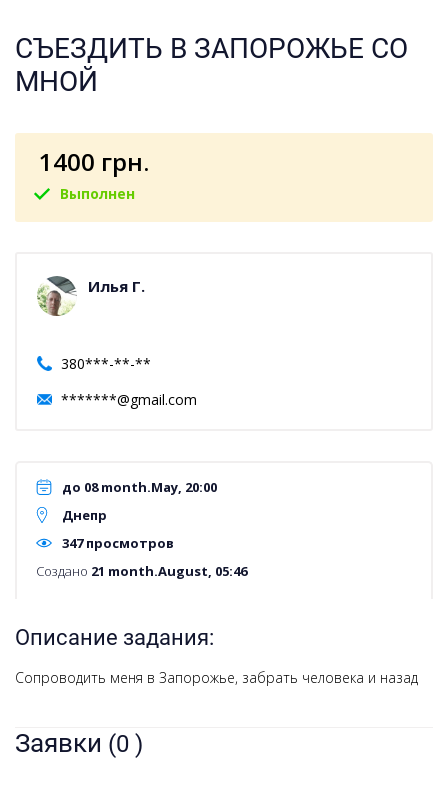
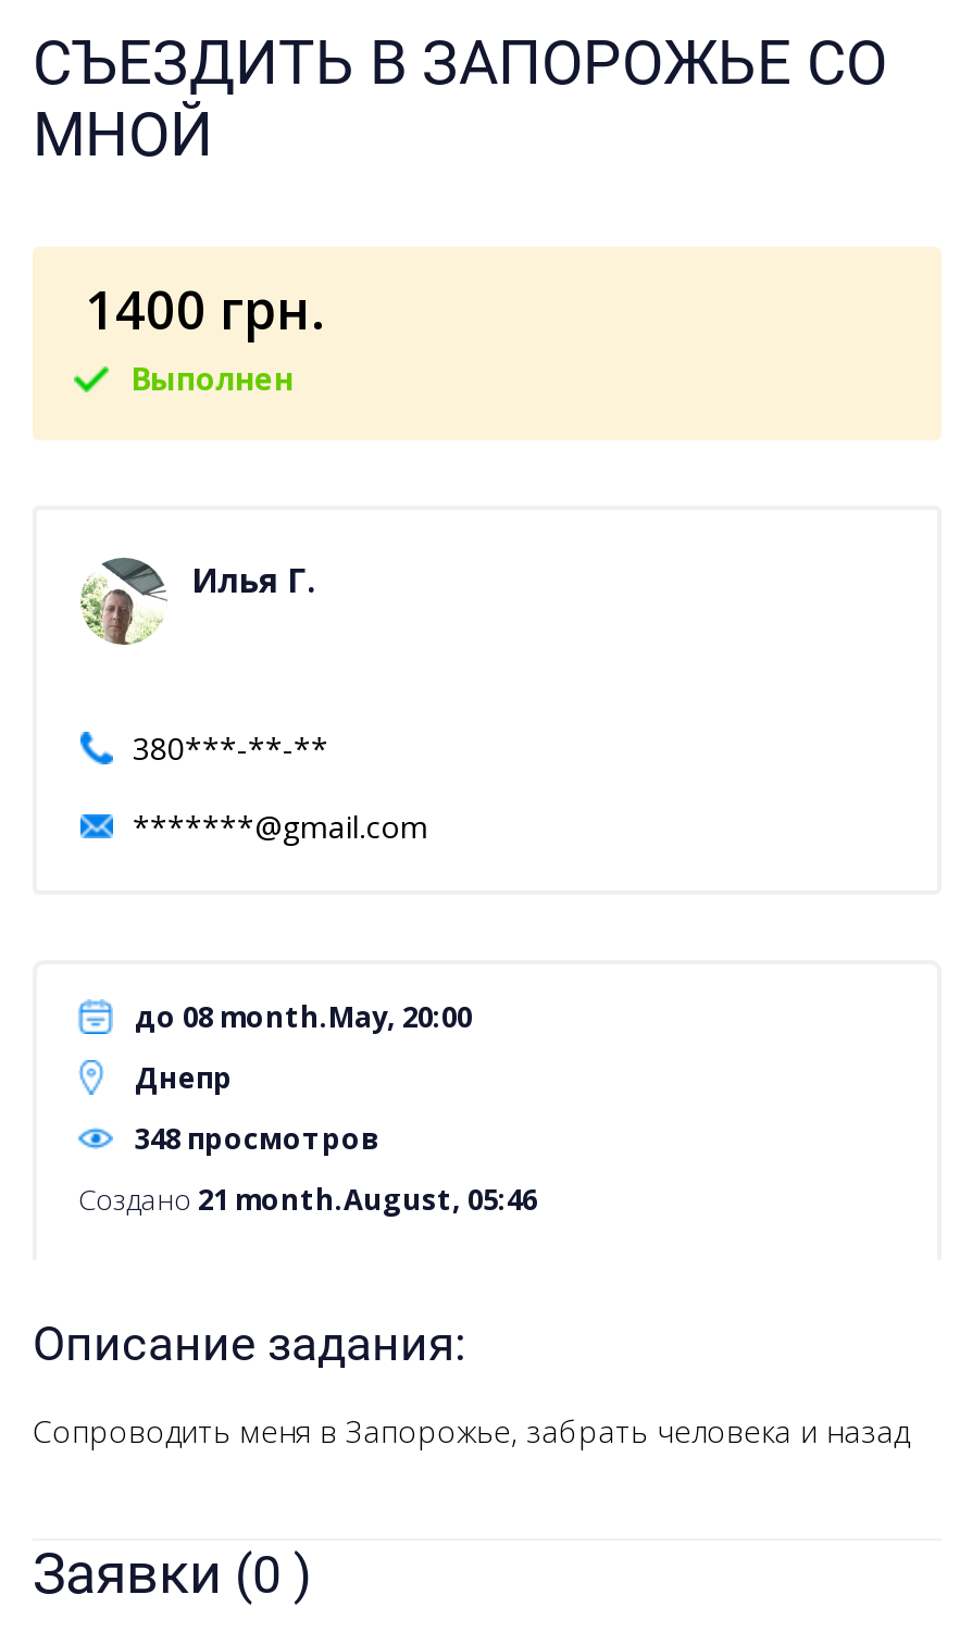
- 347 просмотров
+ 348 просмотров
